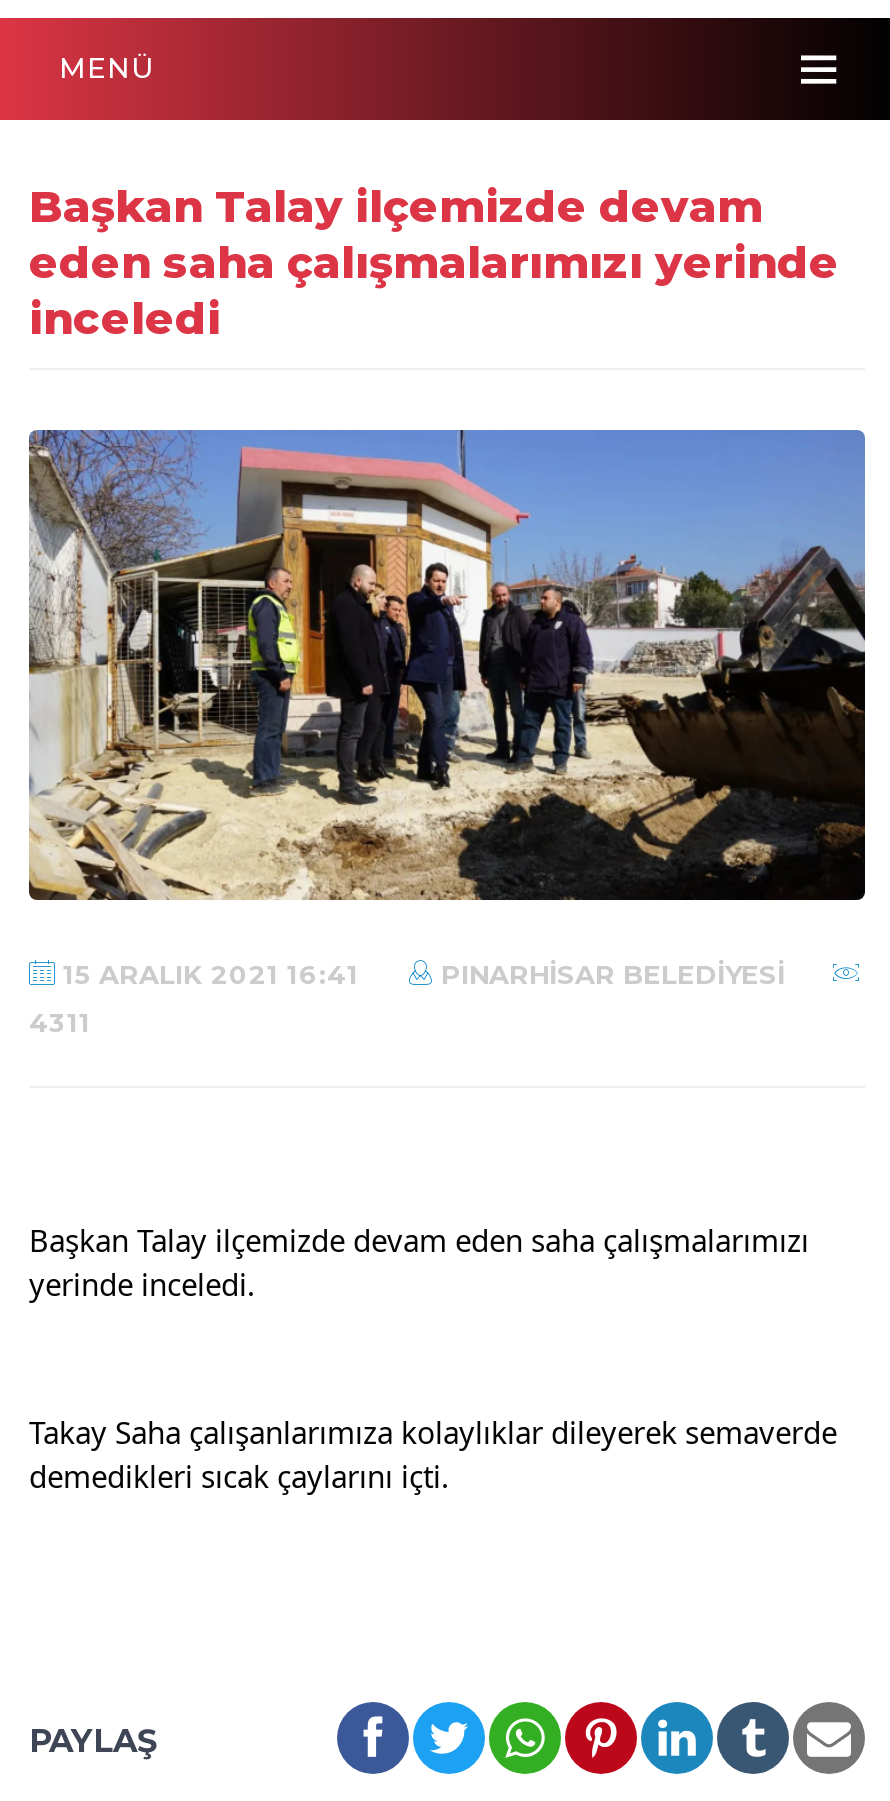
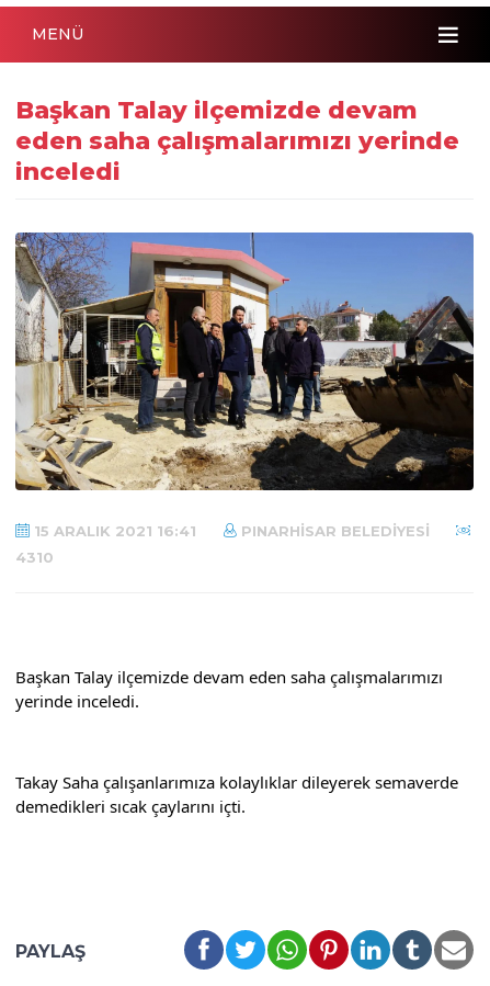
- 4311
+ 4310
